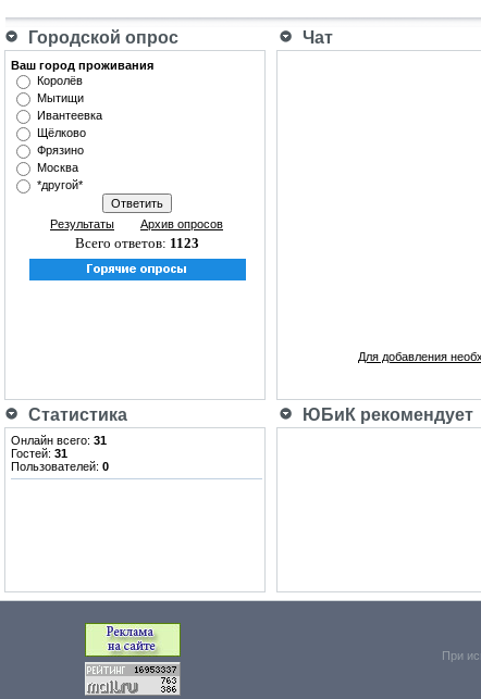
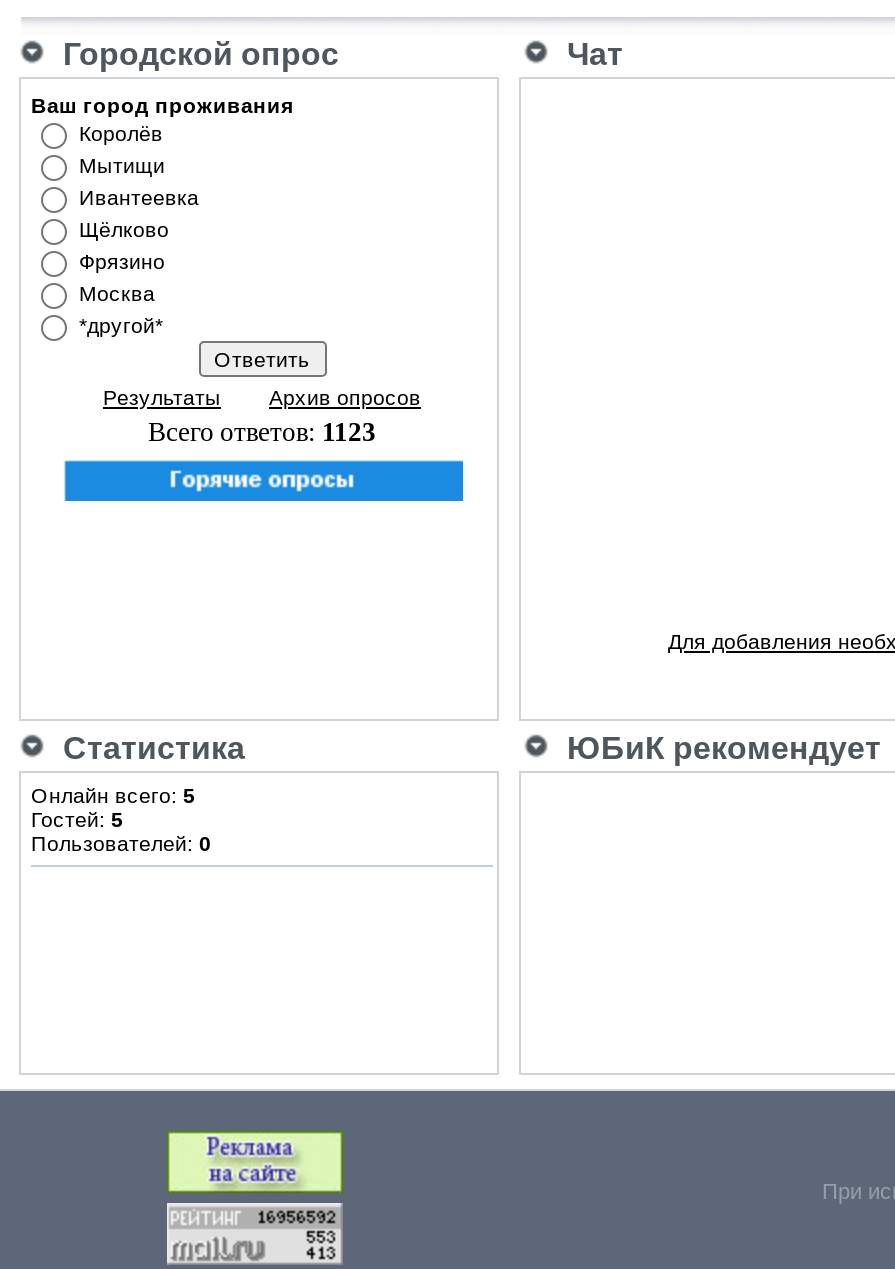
- Онлайн всего: 31
+ Онлайн всего: 5

- Гостей: 31
+ Гостей: 5
